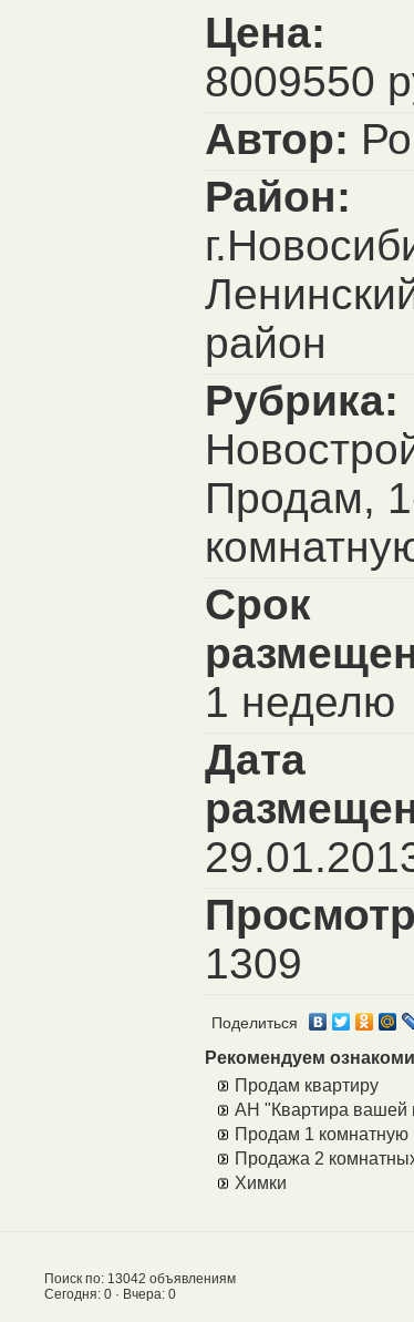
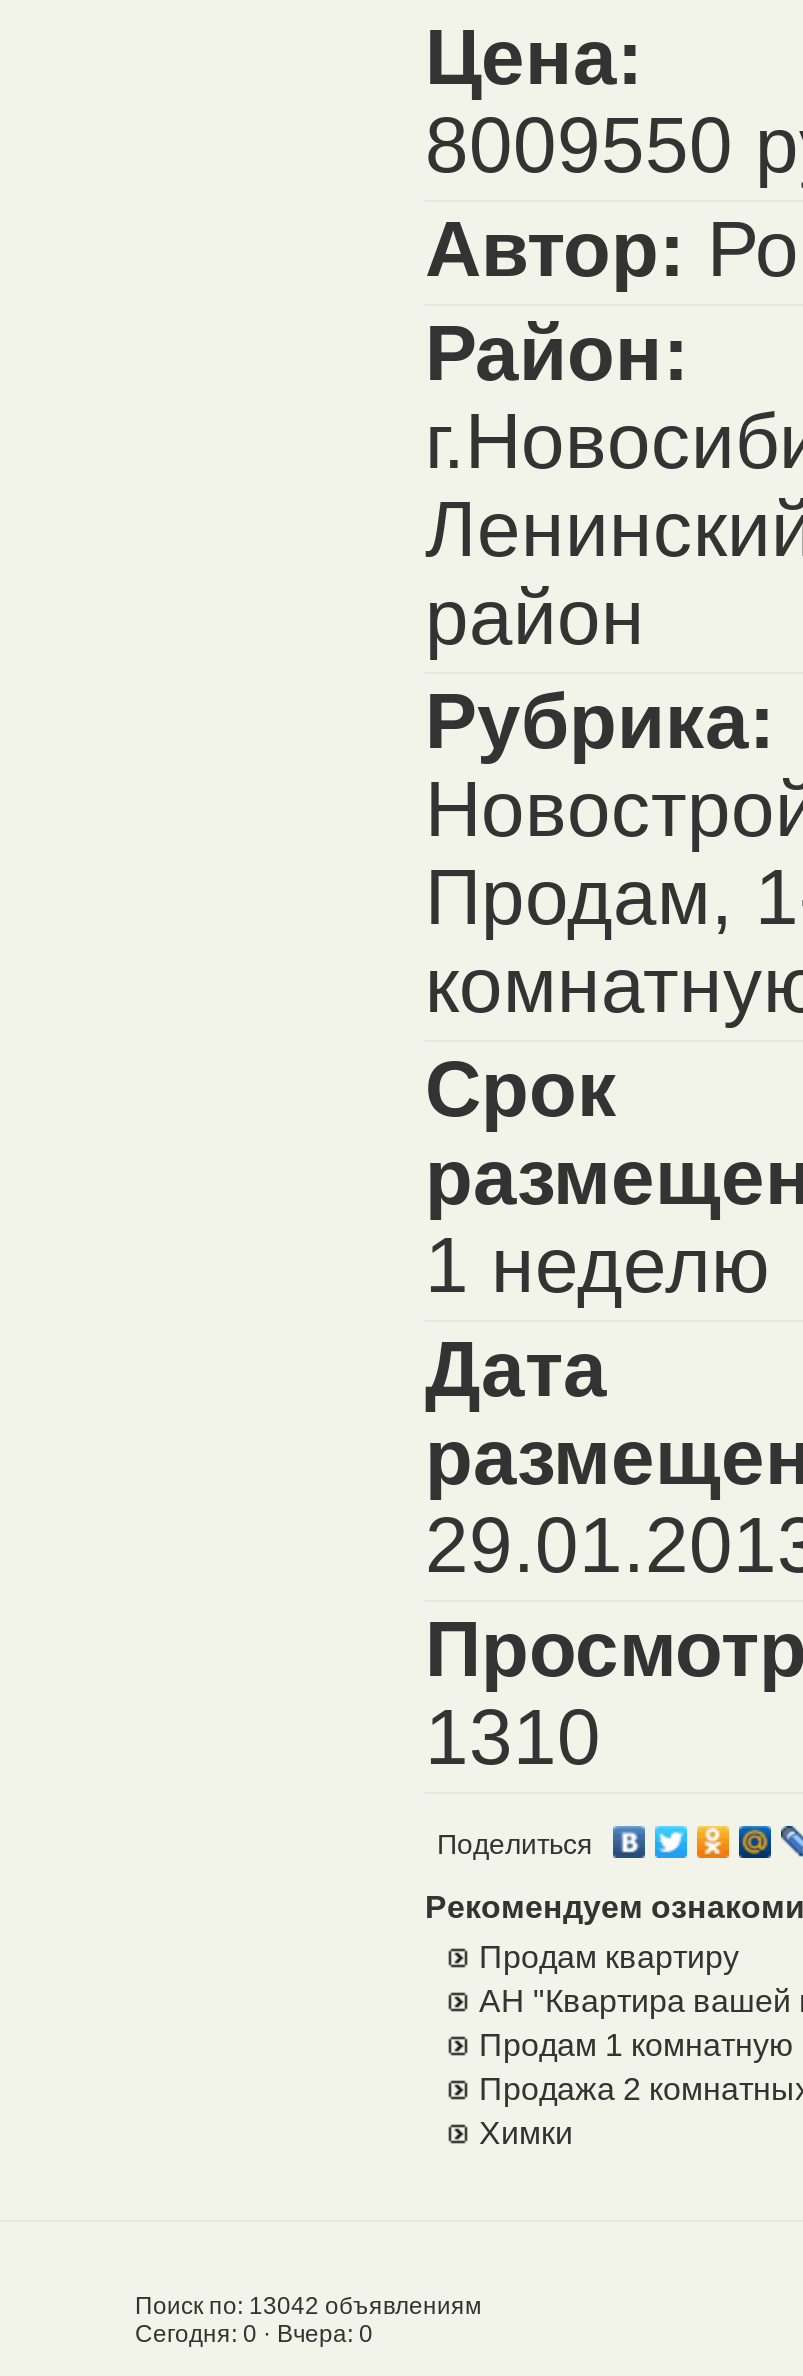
- 1309
+ 1310
